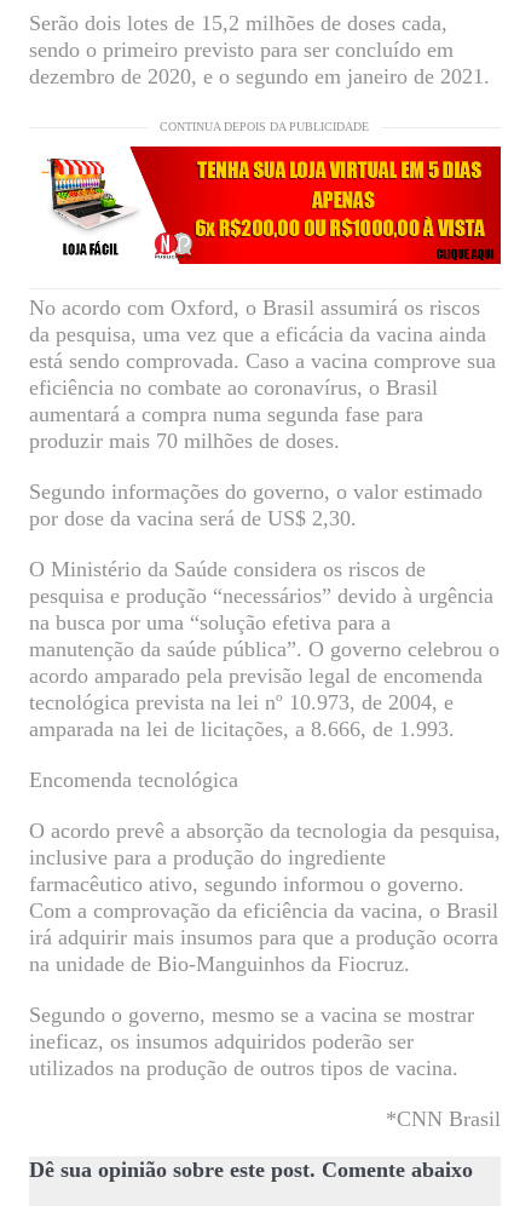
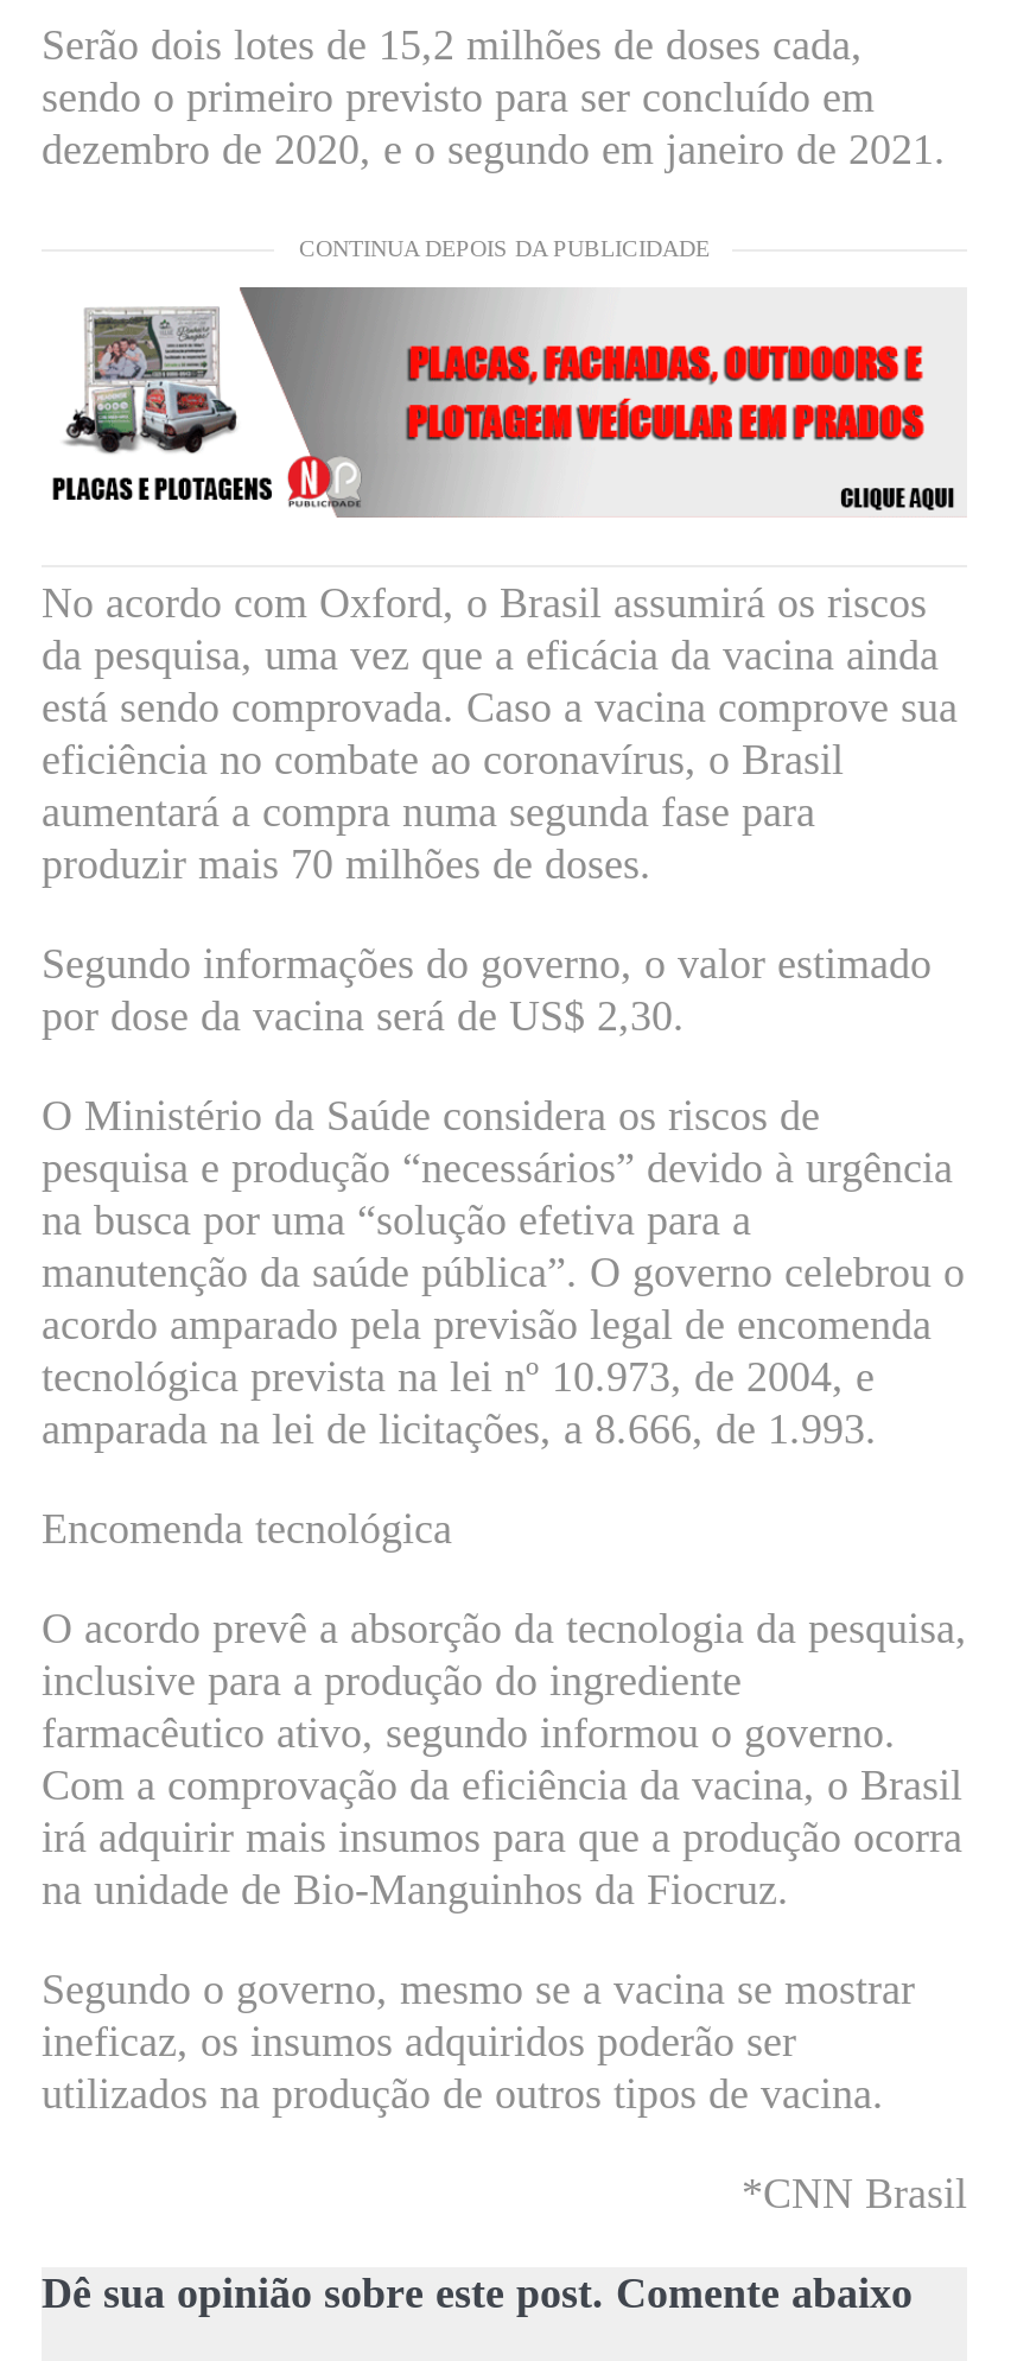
- [image]
+ [image]
